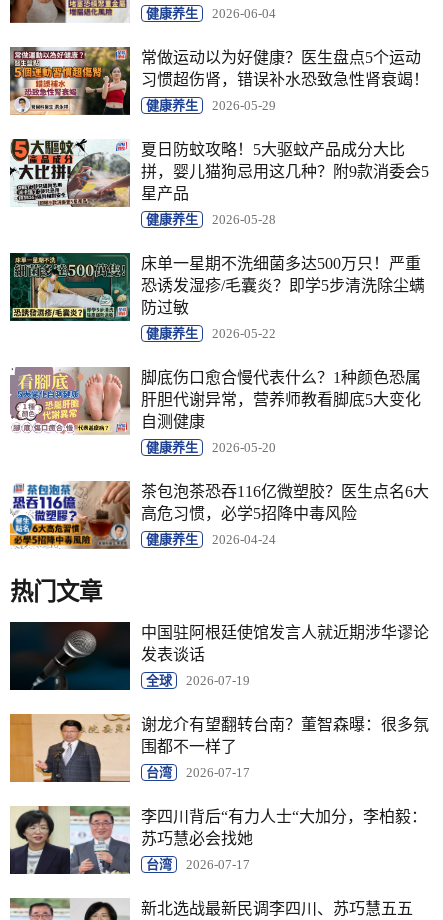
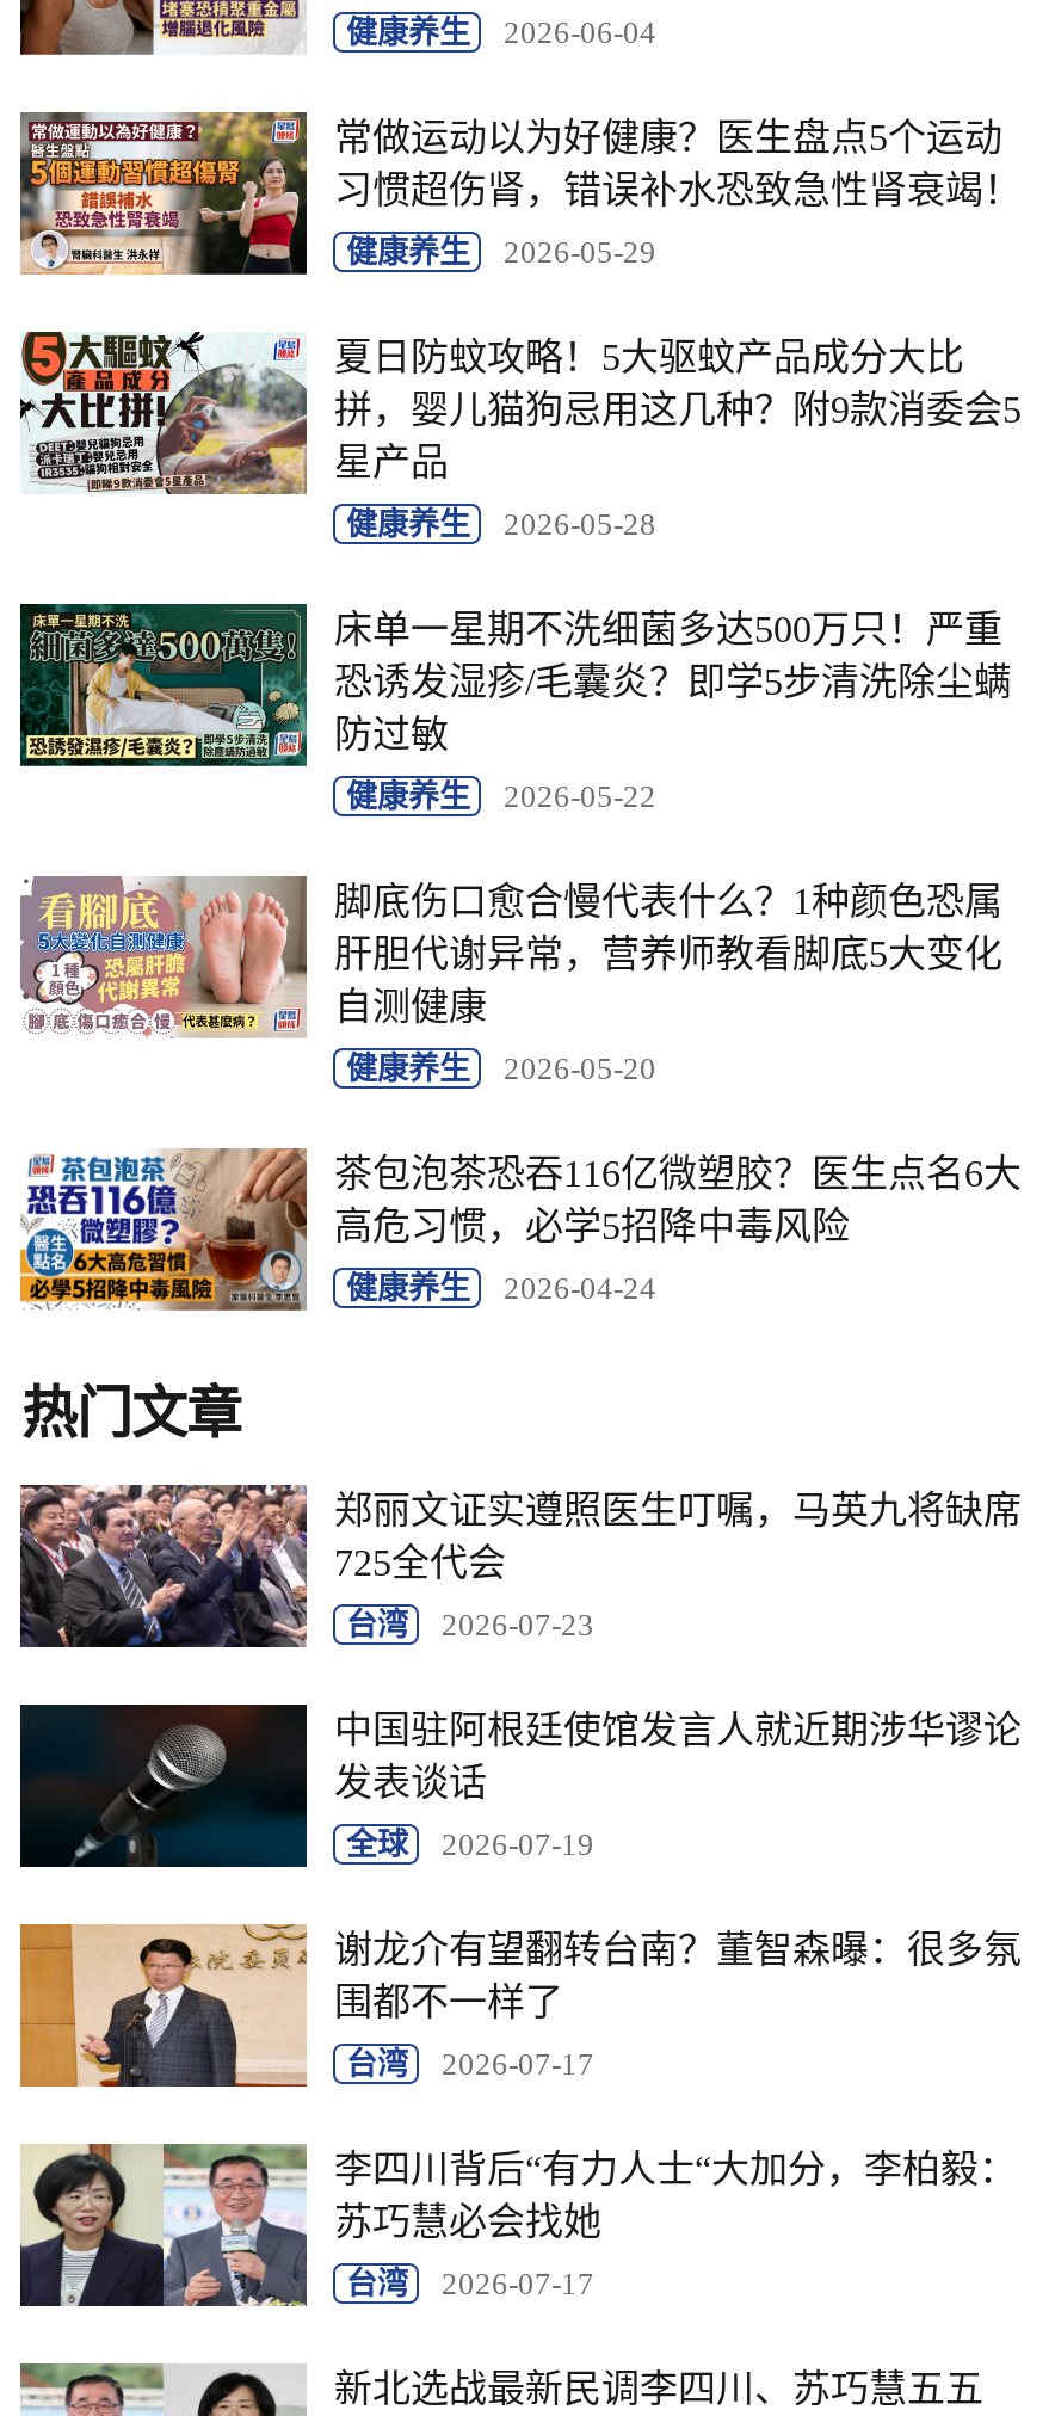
+ [image]
+ 郑丽文证实遵照医生叮嘱，马英九将缺席
+ 725全代会
+ 台湾
+ 2026-07-23
